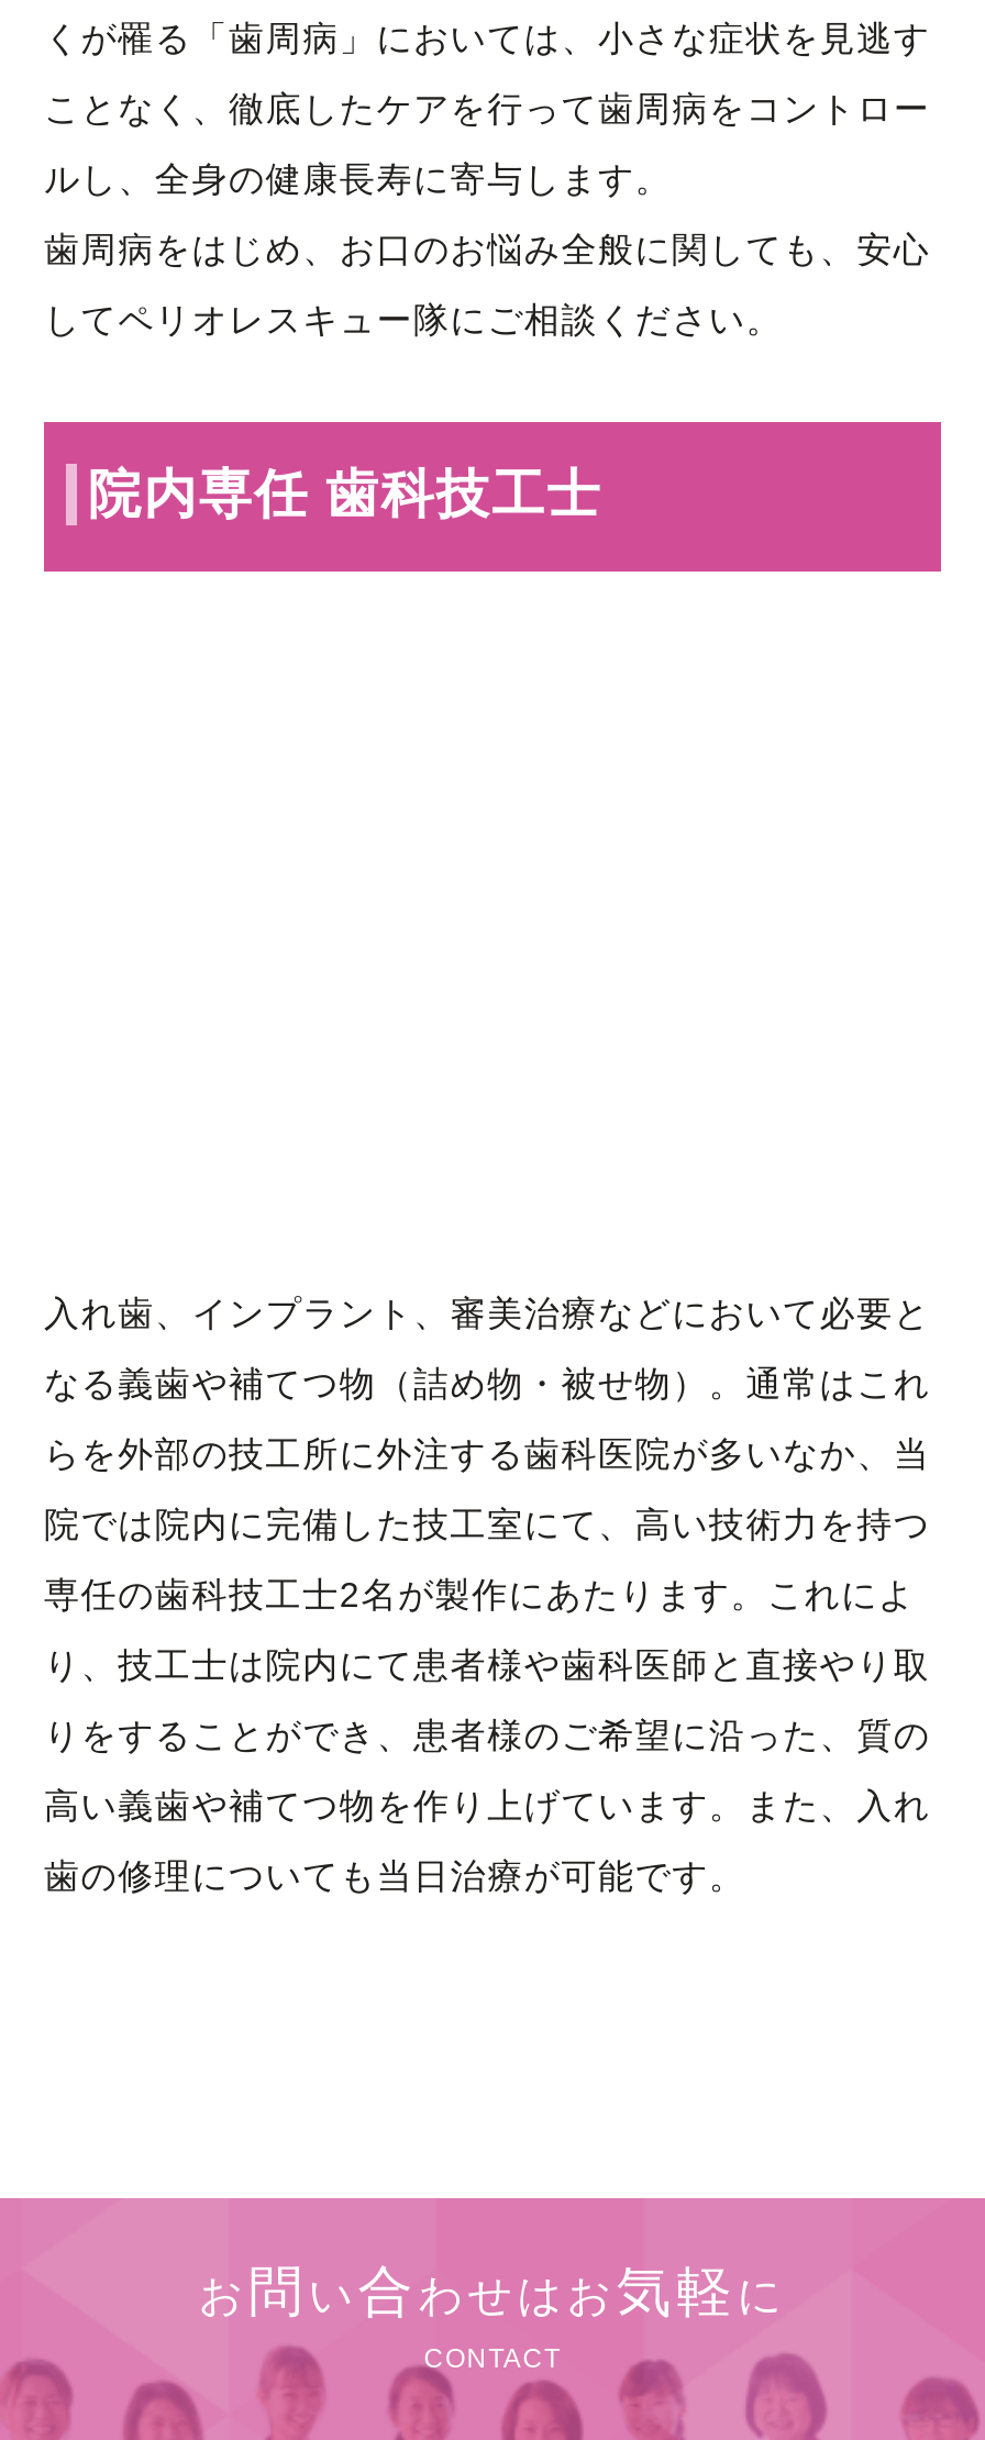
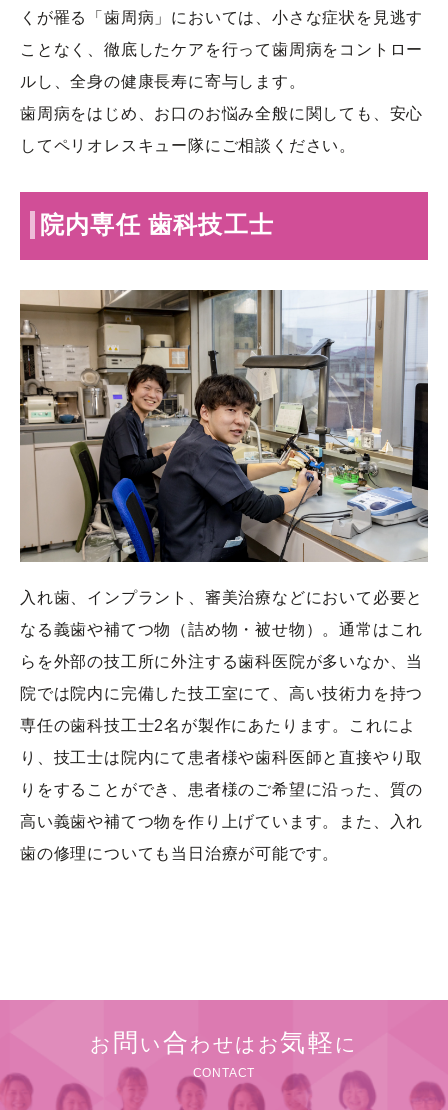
+ [image]
